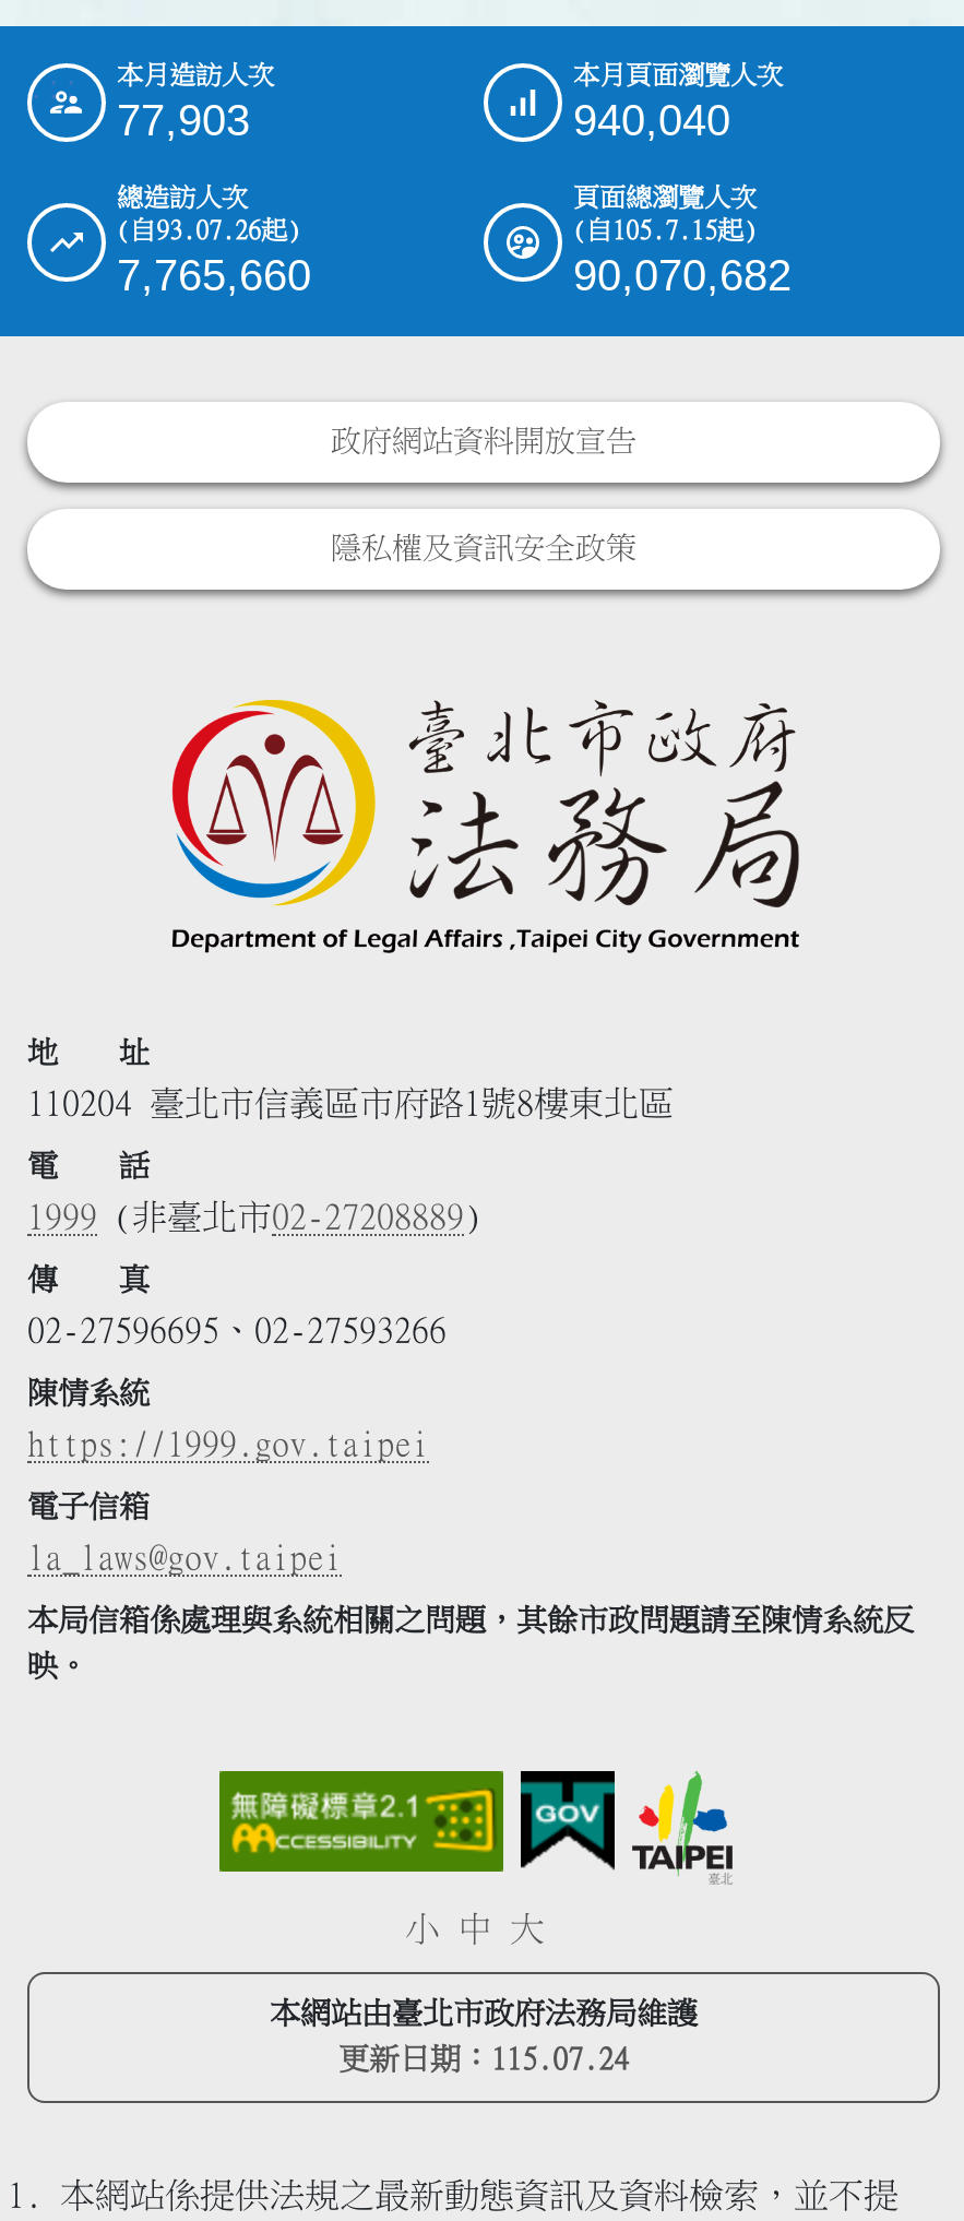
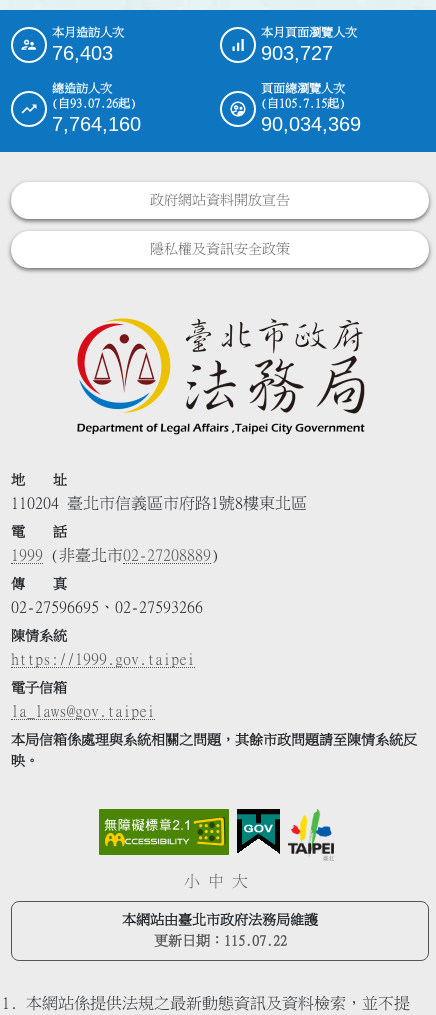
- 77,903
+ 76,403

- 940,040
+ 903,727

- 7,765,660
+ 7,764,160

- 90,070,682
+ 90,034,369

- 更新日期：115.07.24
+ 更新日期：115.07.22
